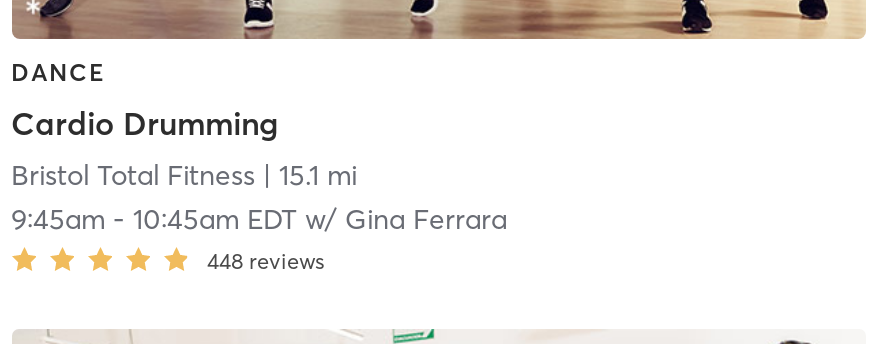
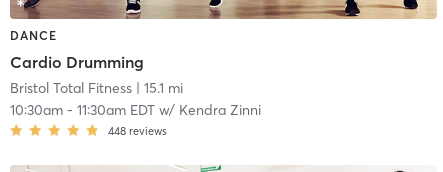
- 9:45am - 10:45am EDT w/ Gina Ferrara
+ 10:30am - 11:30am EDT w/ Kendra Zinni
